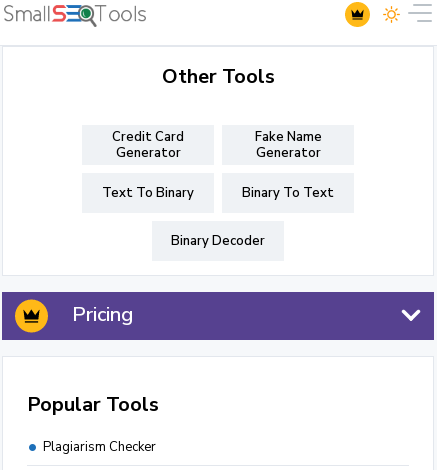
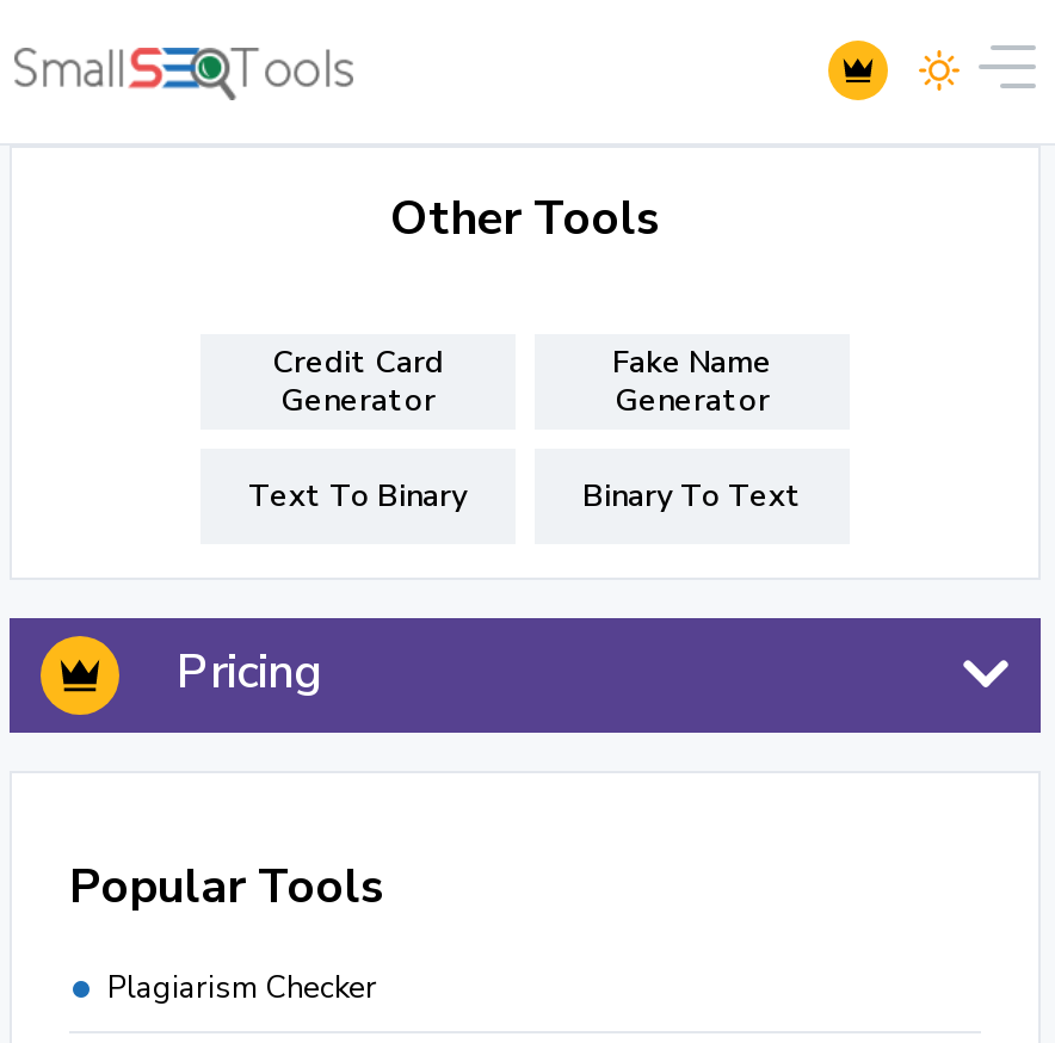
- Binary Decoder
